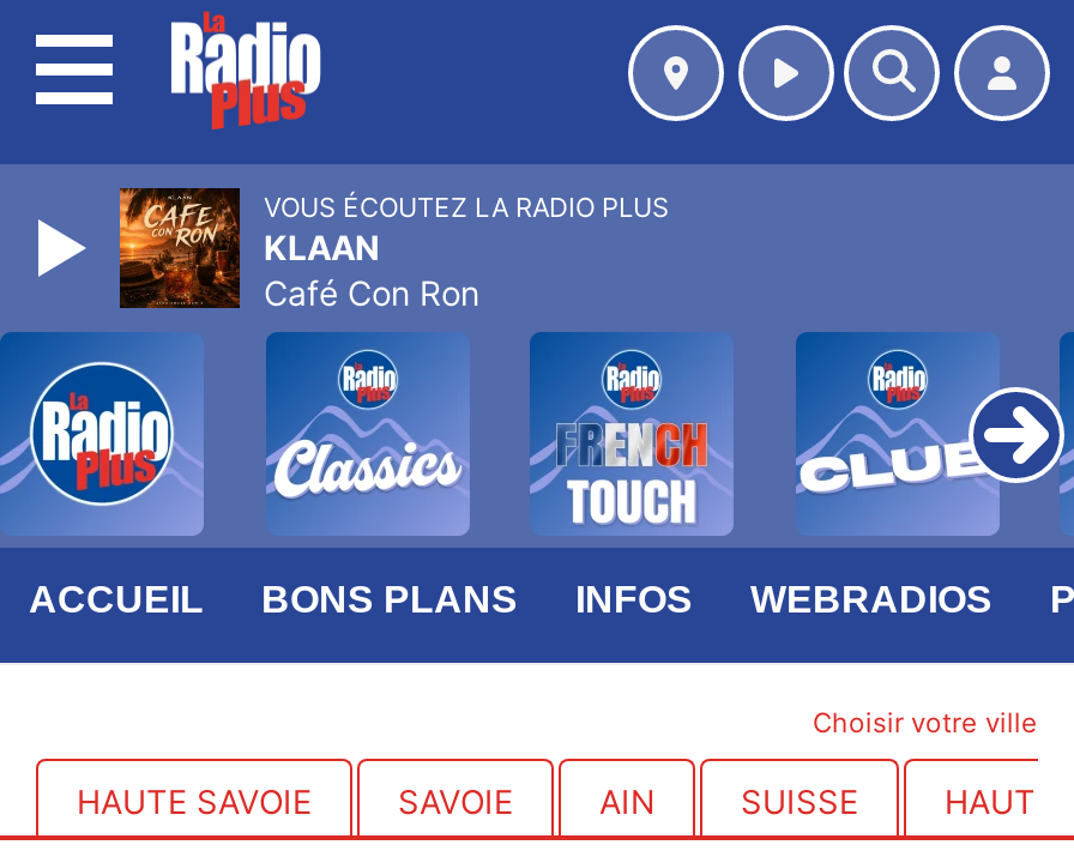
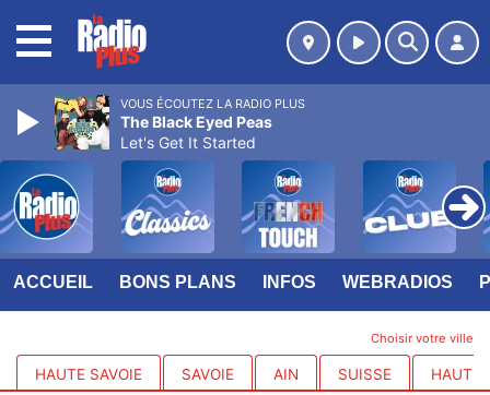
- [image]
- KLAAN
- Café Con Ron
+ [image]
+ The Black Eyed Peas
+ Let's Get It Started
